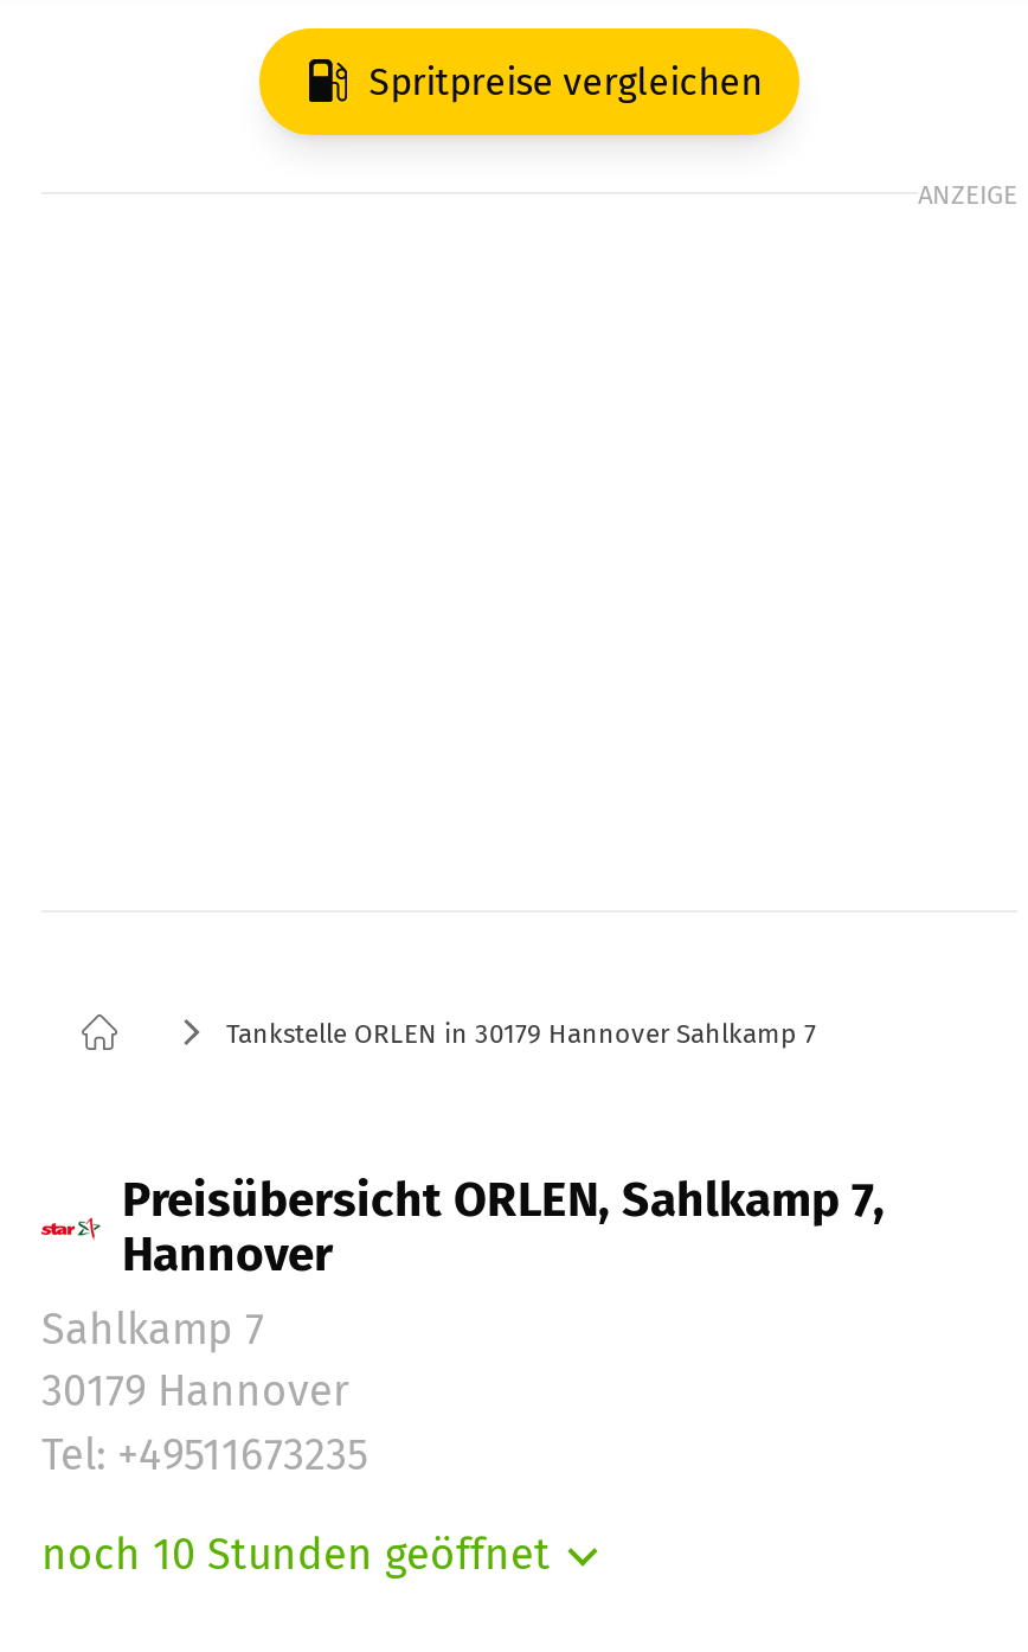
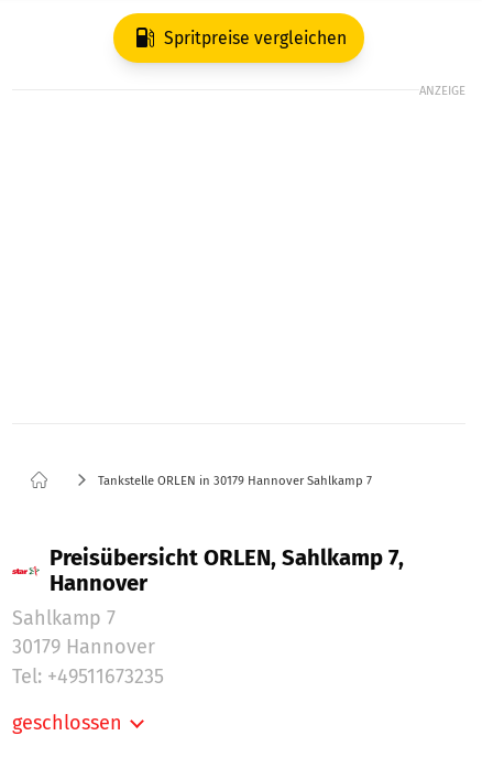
- noch 10 Stunden geöffnet
+ geschlossen
